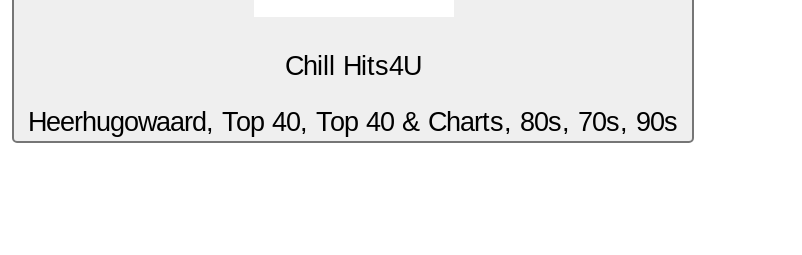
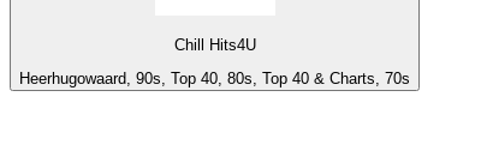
- Heerhugowaard, Top 40, Top 40 & Charts, 80s, 70s, 90s
+ Heerhugowaard, 90s, Top 40, 80s, Top 40 & Charts, 70s
